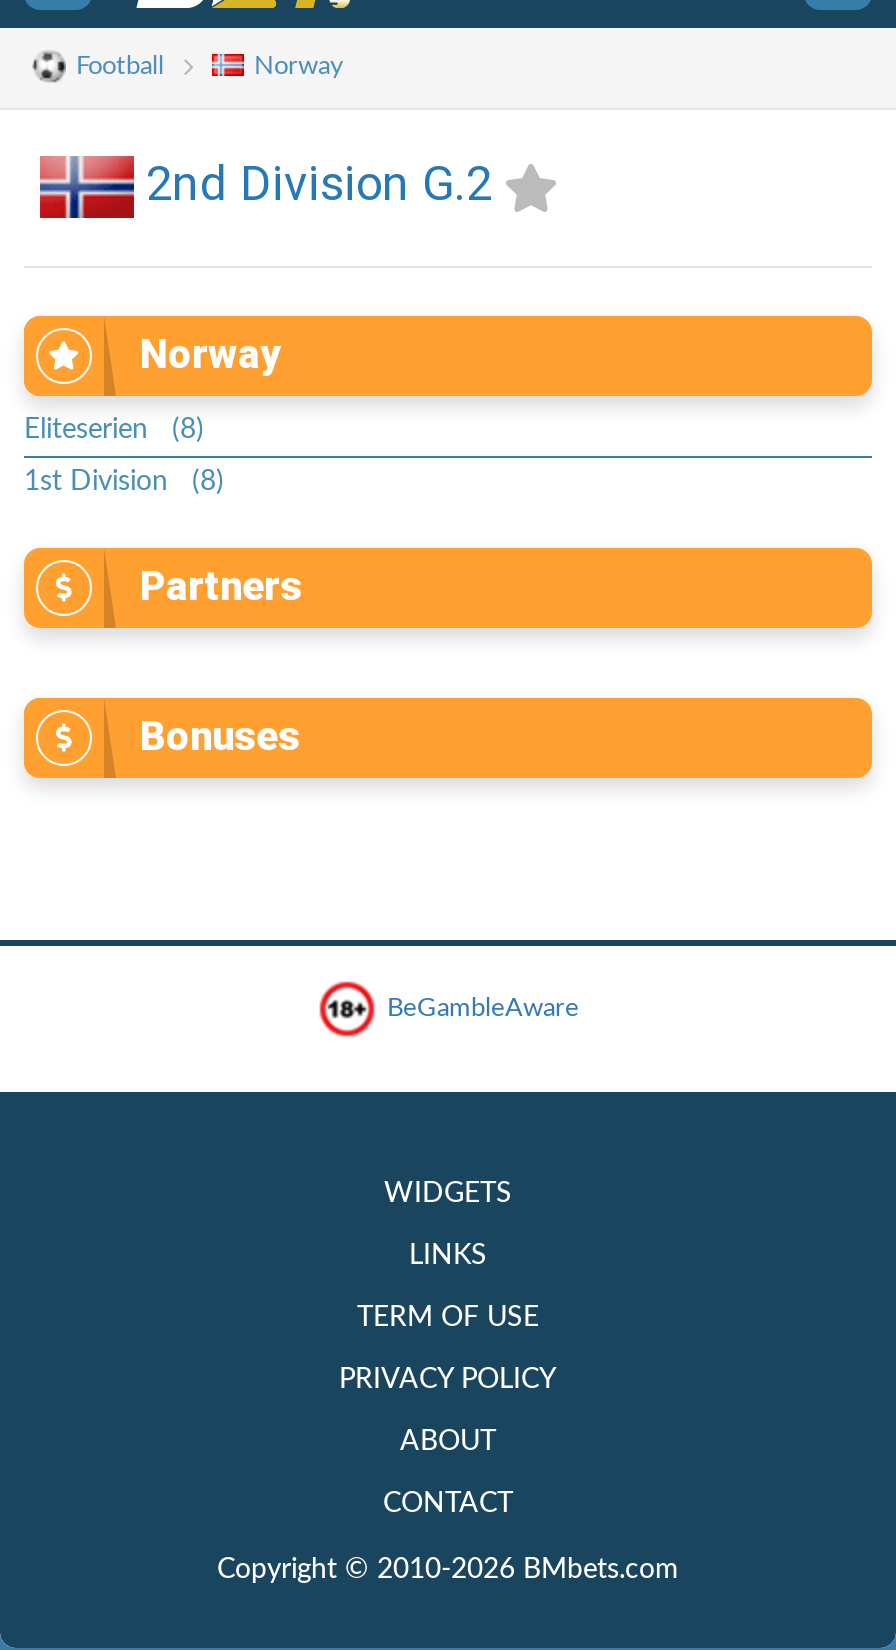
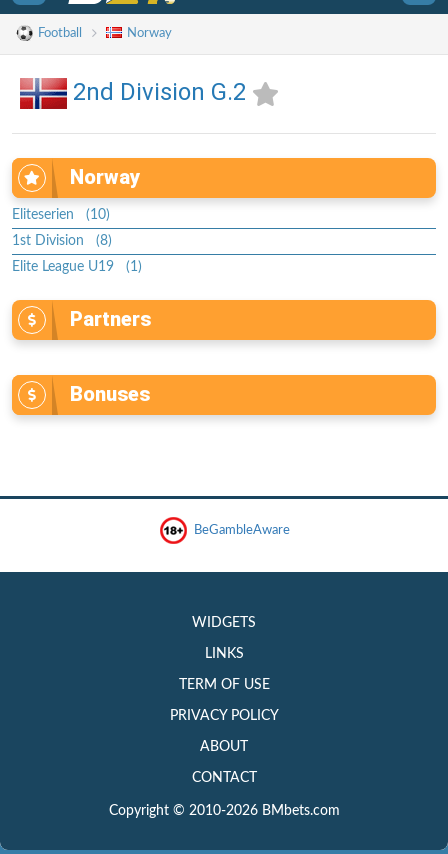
- Eliteserien (8)
+ Eliteserien (10)

+ Elite League U19 (1)
